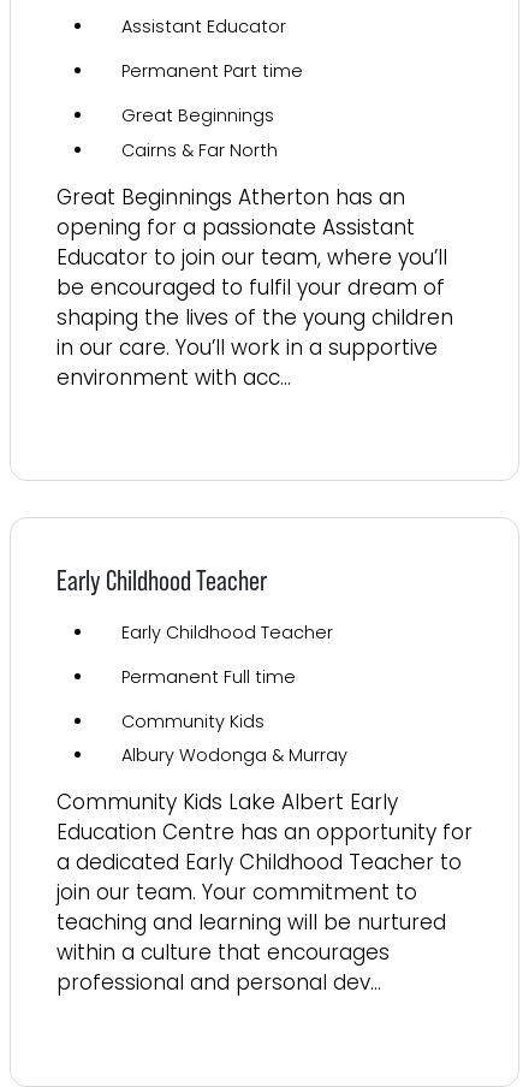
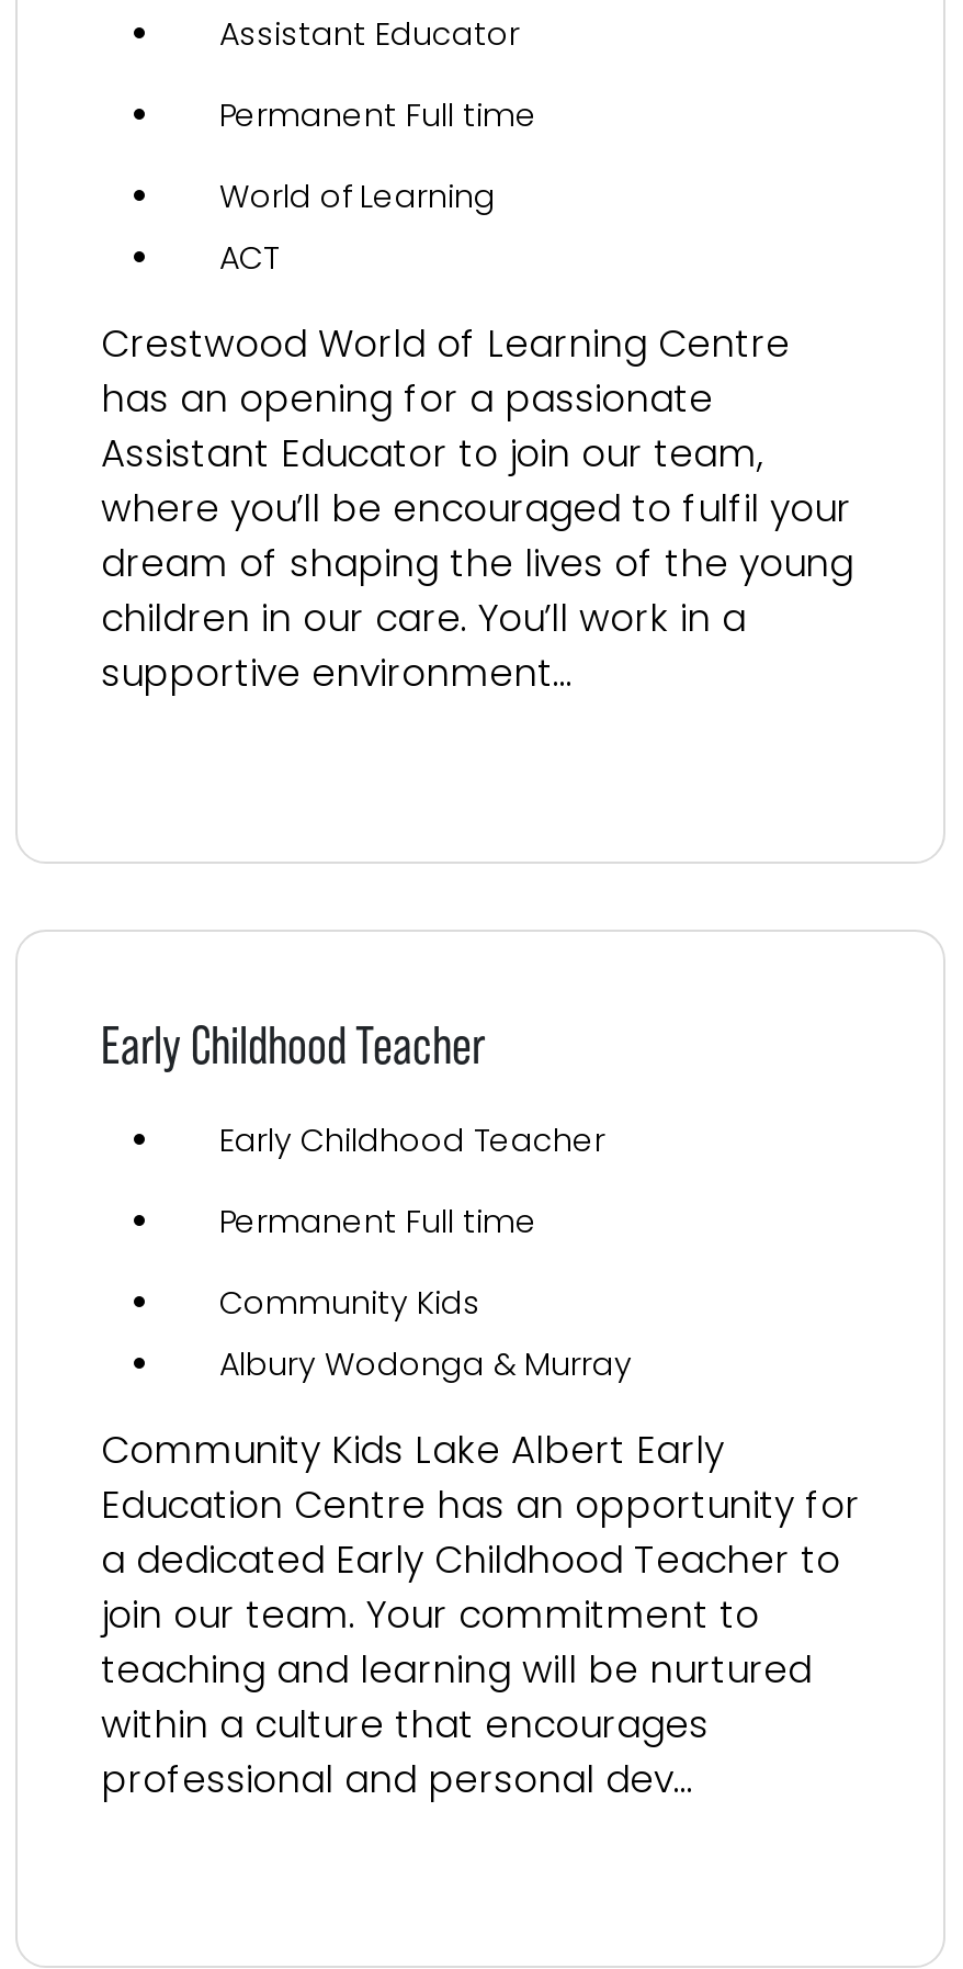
- Permanent Part time
+ Permanent Full time

- Great Beginnings
- Cairns & Far North
+ World of Learning
+ ACT

- Great Beginnings Atherton has an
- opening for a passionate Assistant
- Educator to join our team, where you’ll
- be encouraged to fulfil your dream of
- shaping the lives of the young children
- in our care. You’ll work in a supportive
- environment with acc...
+ Crestwood World of Learning Centre
+ has an opening for a passionate
+ Assistant Educator to join our team,
+ where you’ll be encouraged to fulfil your
+ dream of shaping the lives of the young
+ children in our care. You’ll work in a
+ supportive environment...
